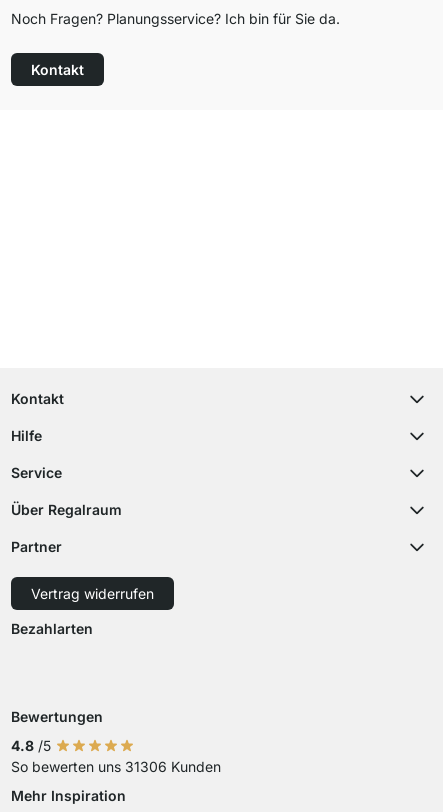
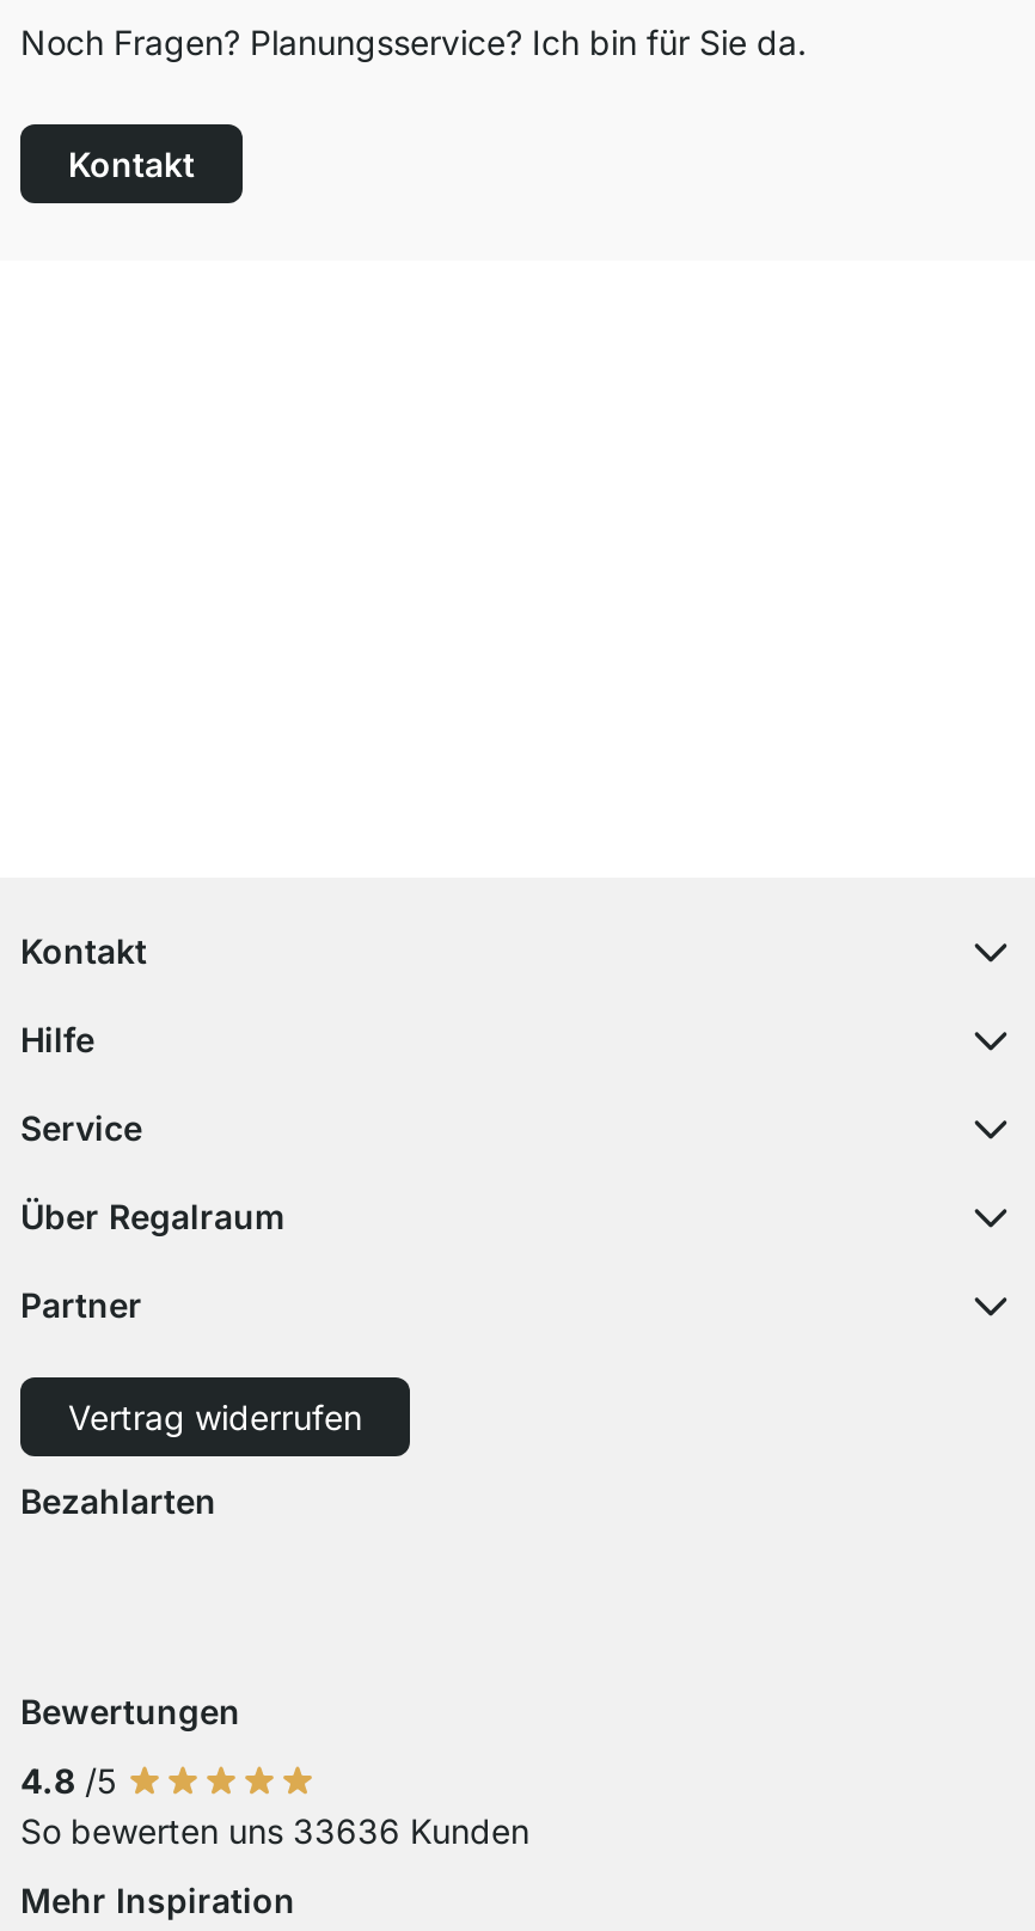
- So bewerten uns 31306 Kunden
+ So bewerten uns 33636 Kunden
